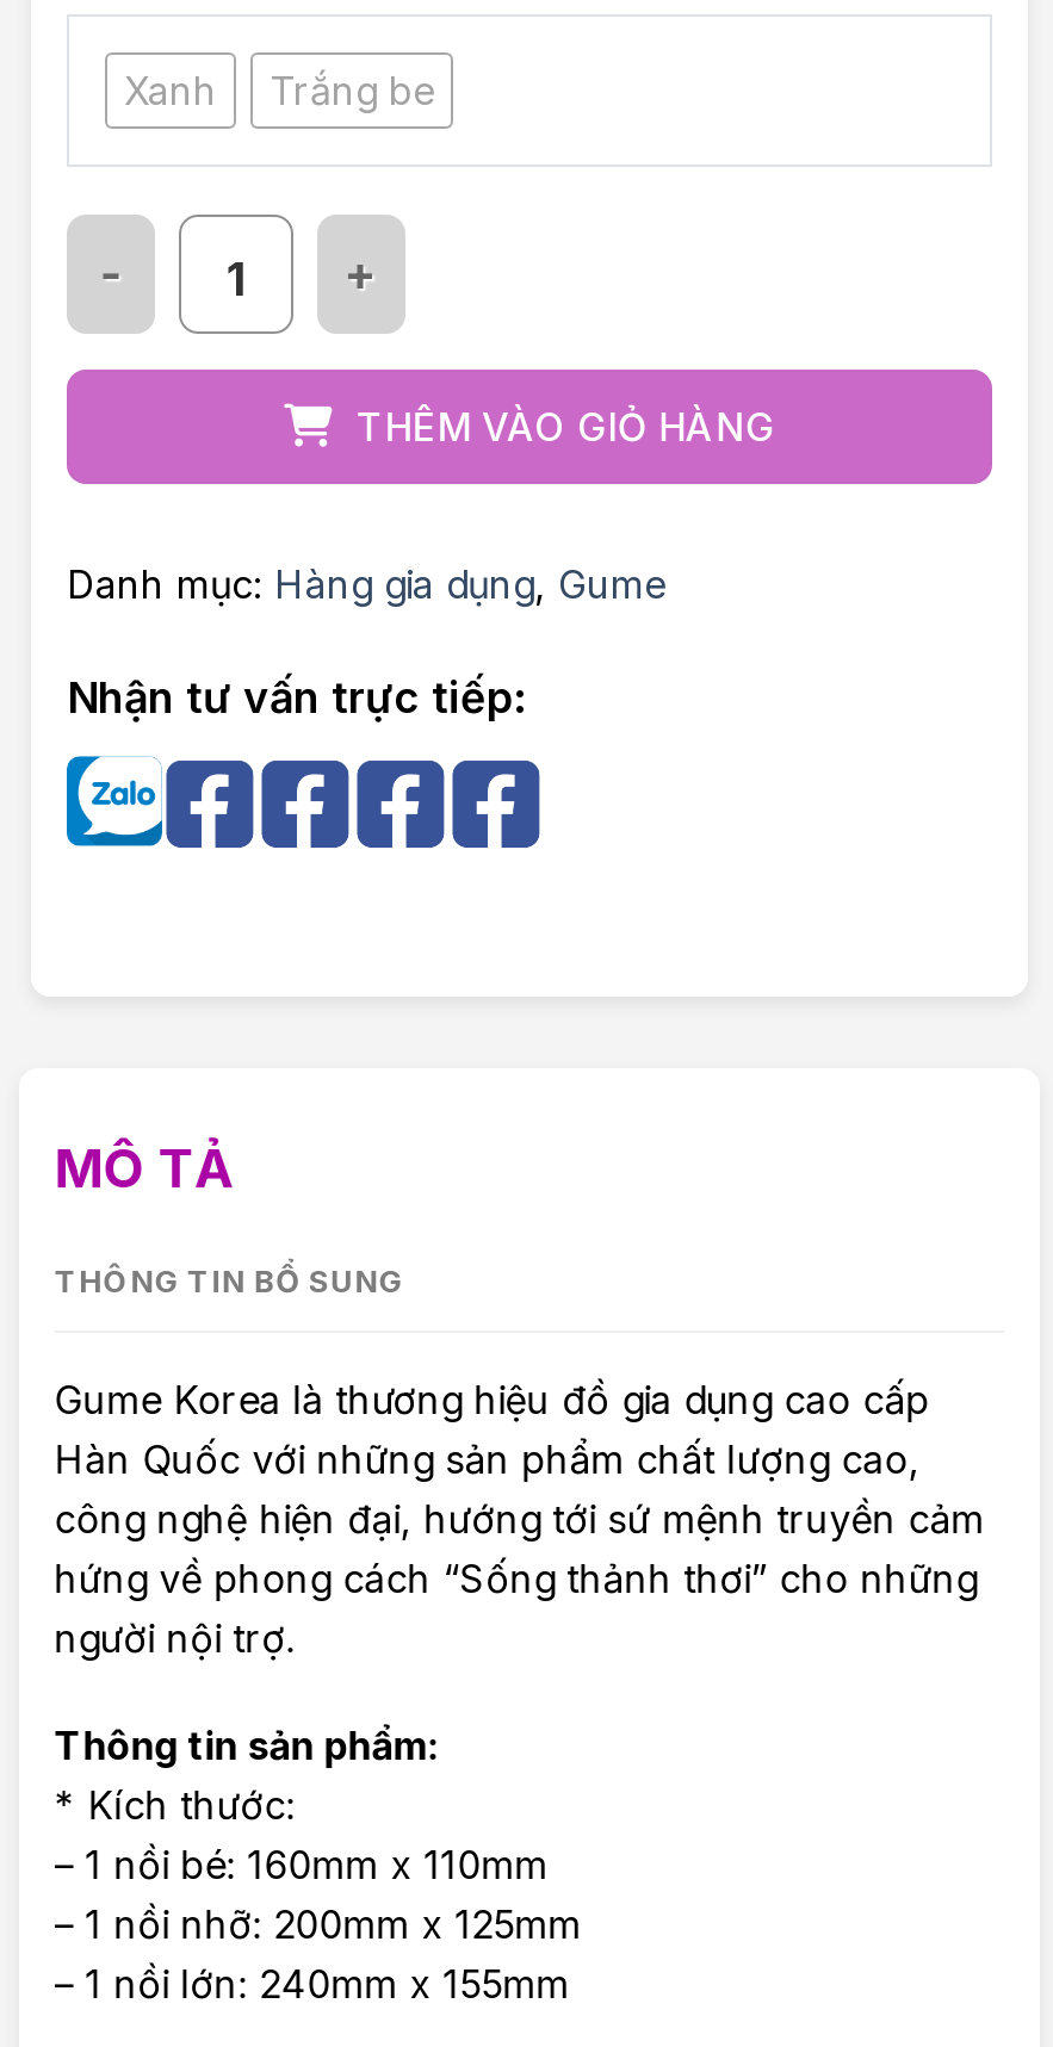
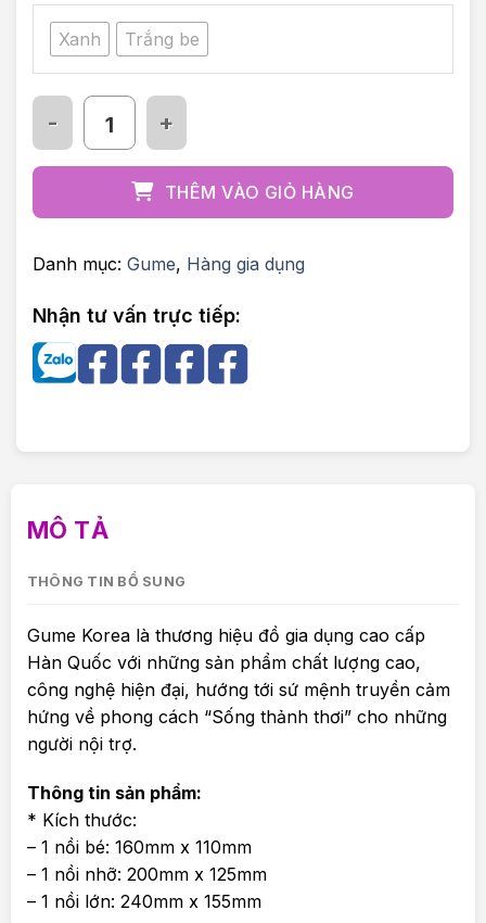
- Danh mục: Hàng gia dụng, Gume
+ Danh mục: Gume, Hàng gia dụng
